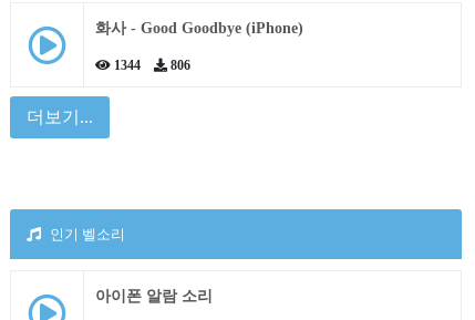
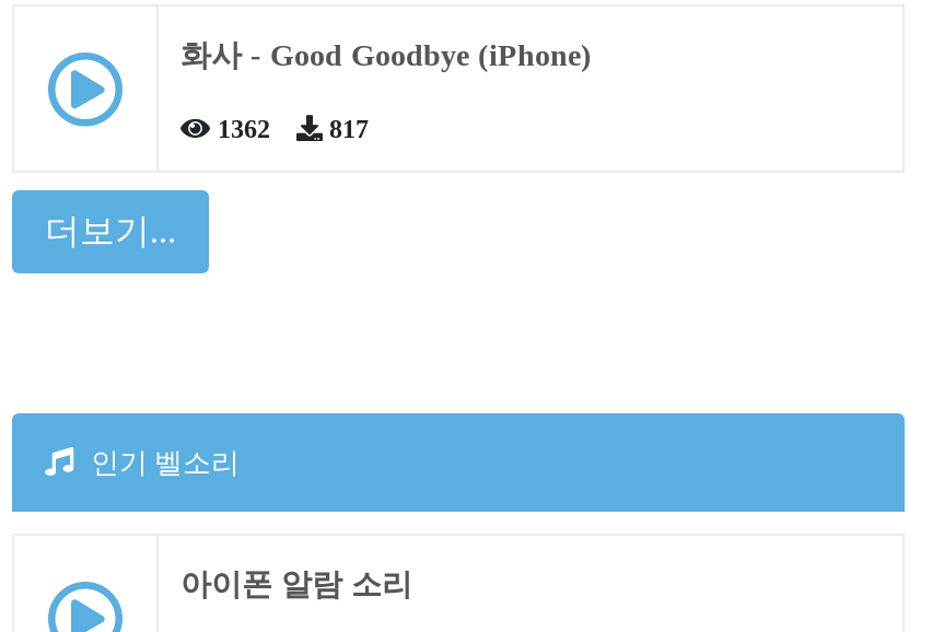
- 1344
+ 1362

- 806
+ 817
